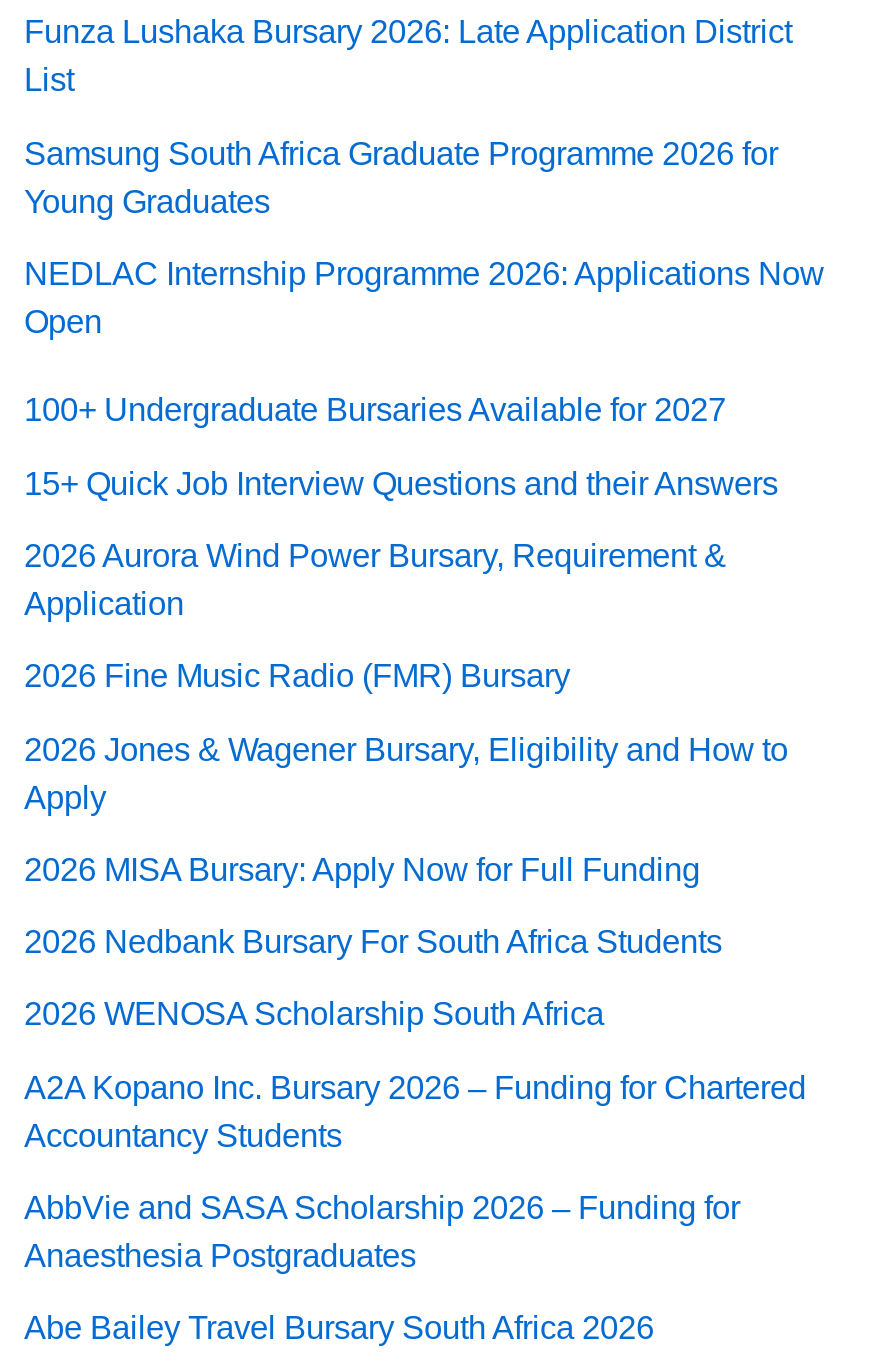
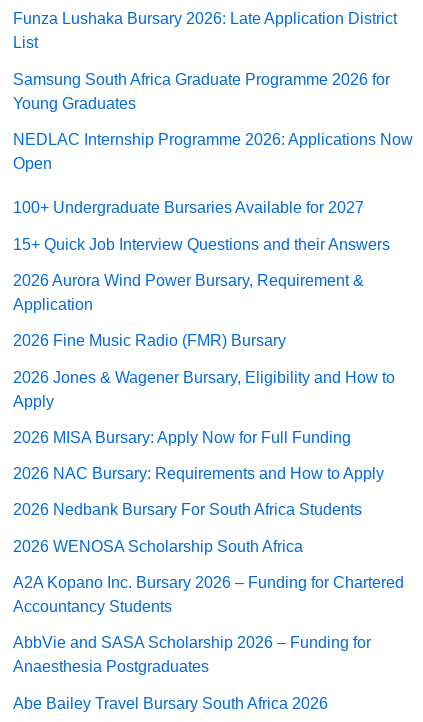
+ 2026 NAC Bursary: Requirements and How to Apply
